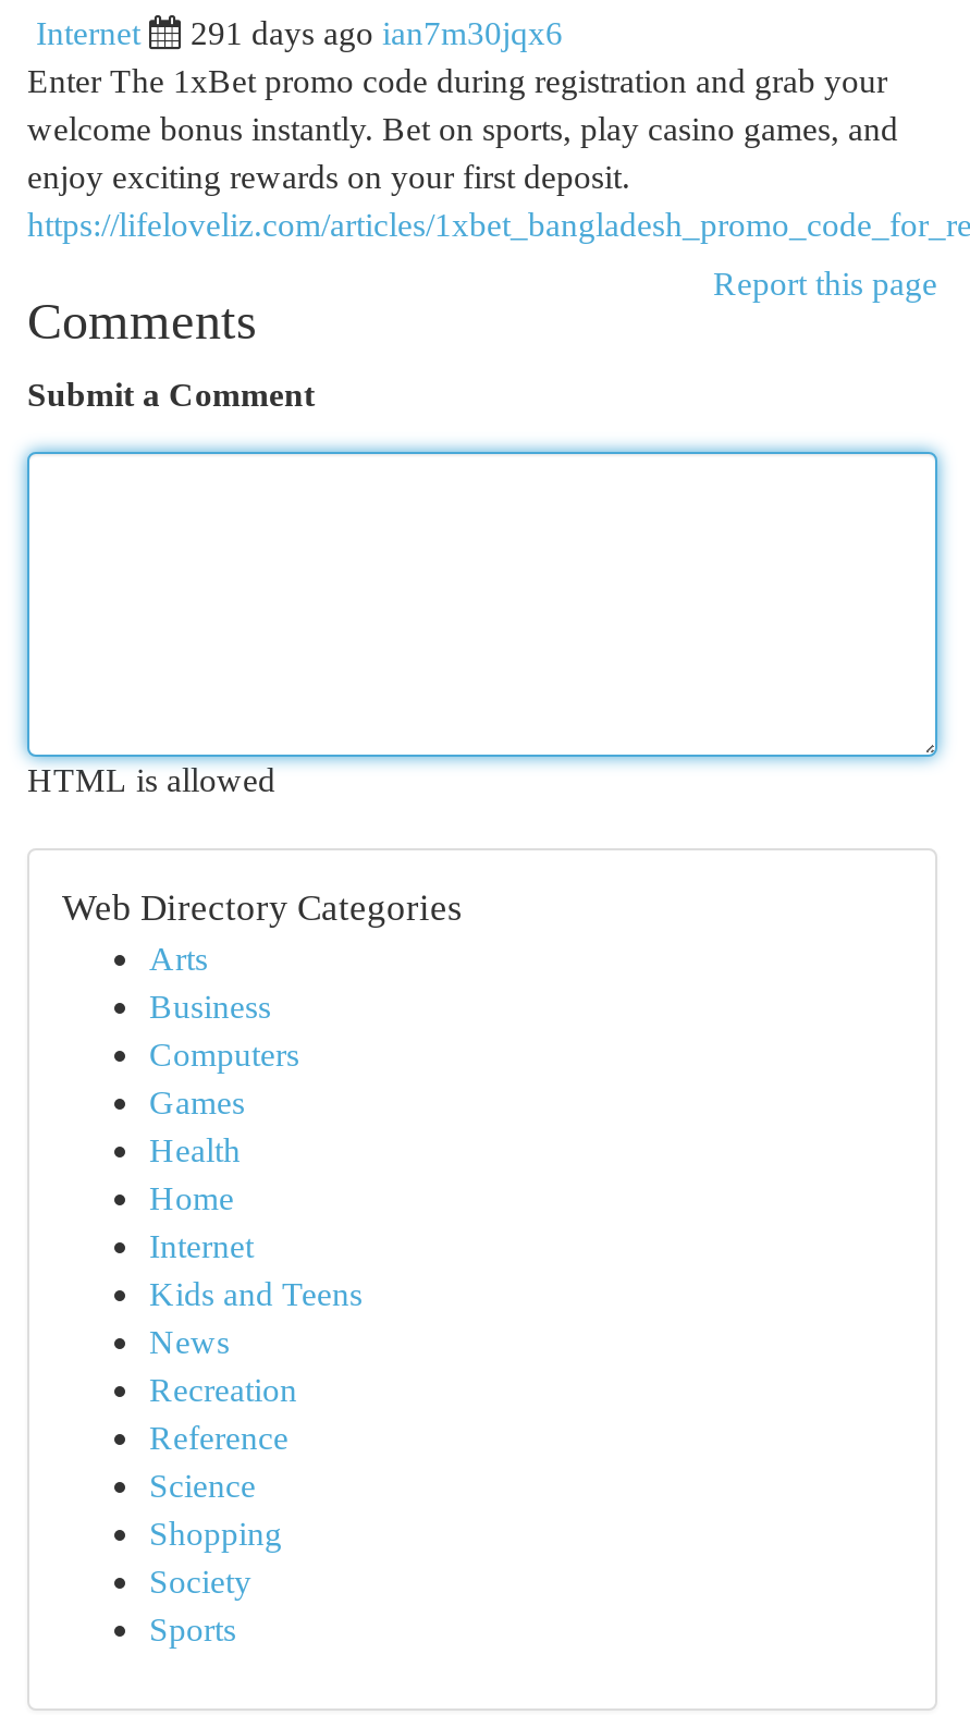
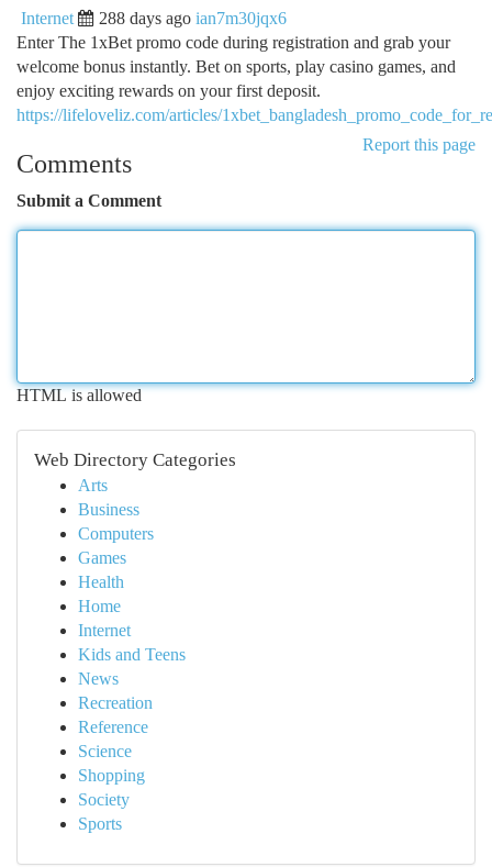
- 291 days ago ian7m30jqx6
+ 288 days ago ian7m30jqx6
